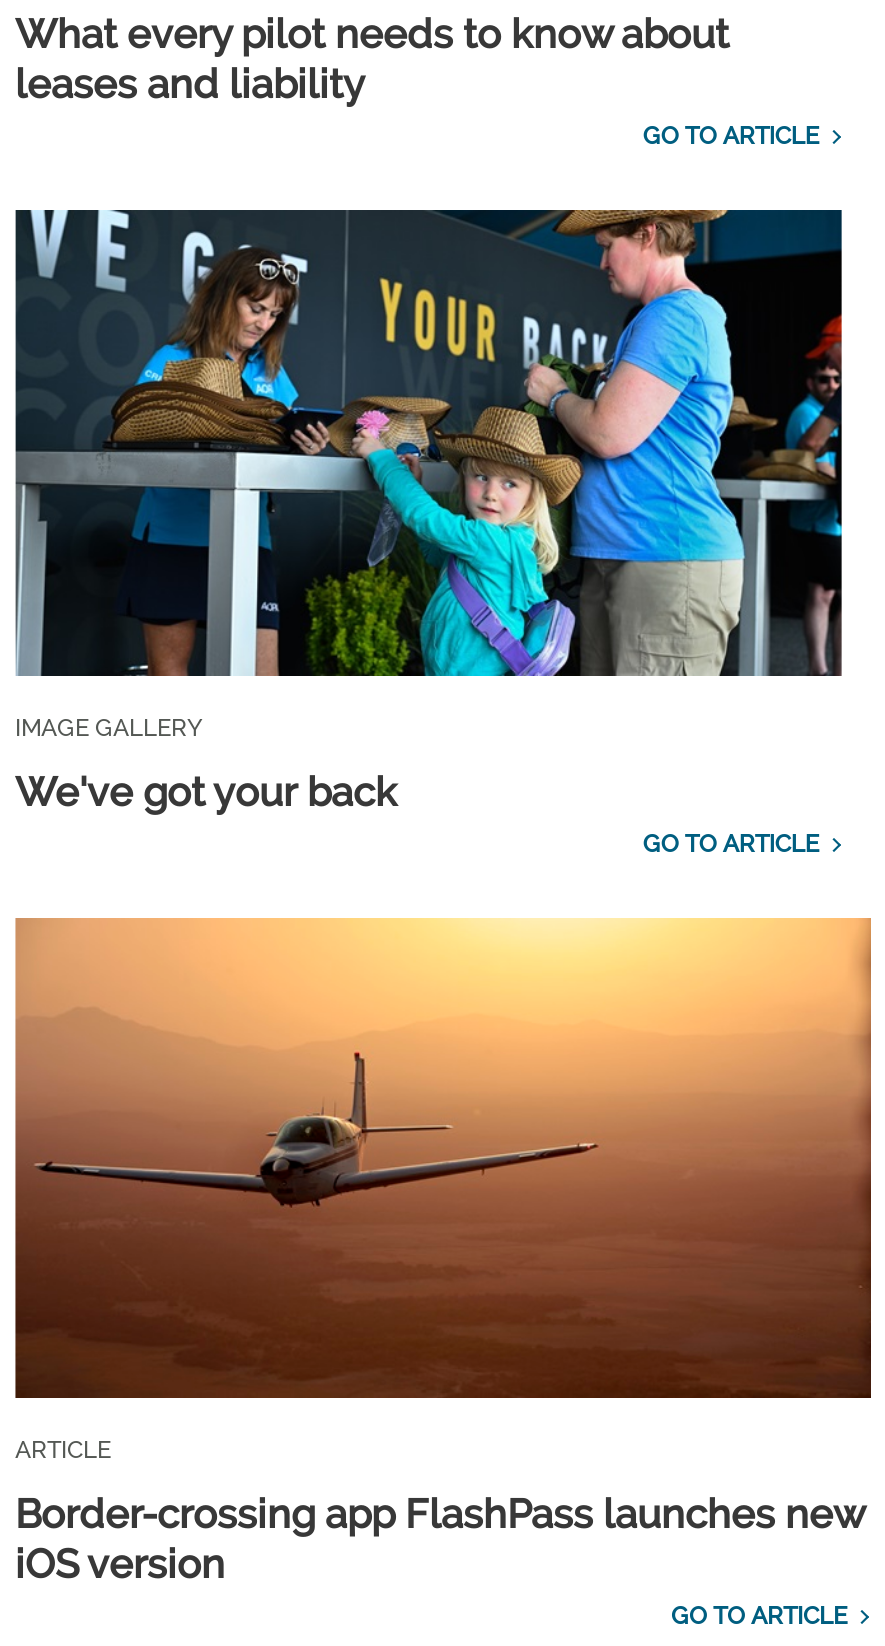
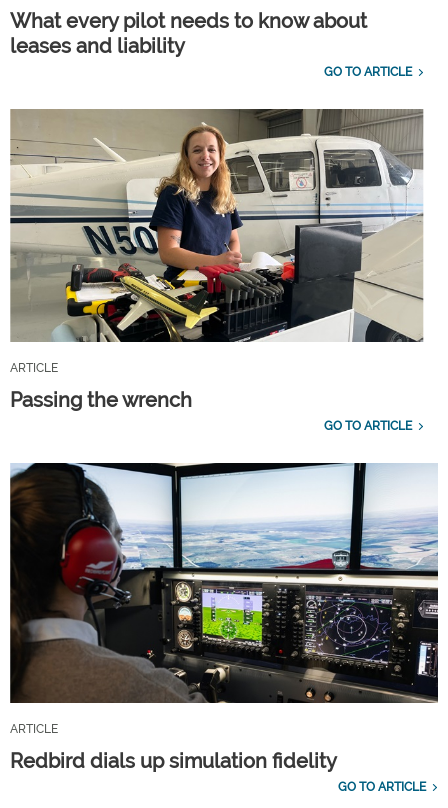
- [image]
- IMAGE GALLERY
+ [image]
+ ARTICLE

- We've got your back
+ Passing the wrench

- [image]
+ [image]

- Border-crossing app FlashPass launches new
- iOS version
+ Redbird dials up simulation fidelity
